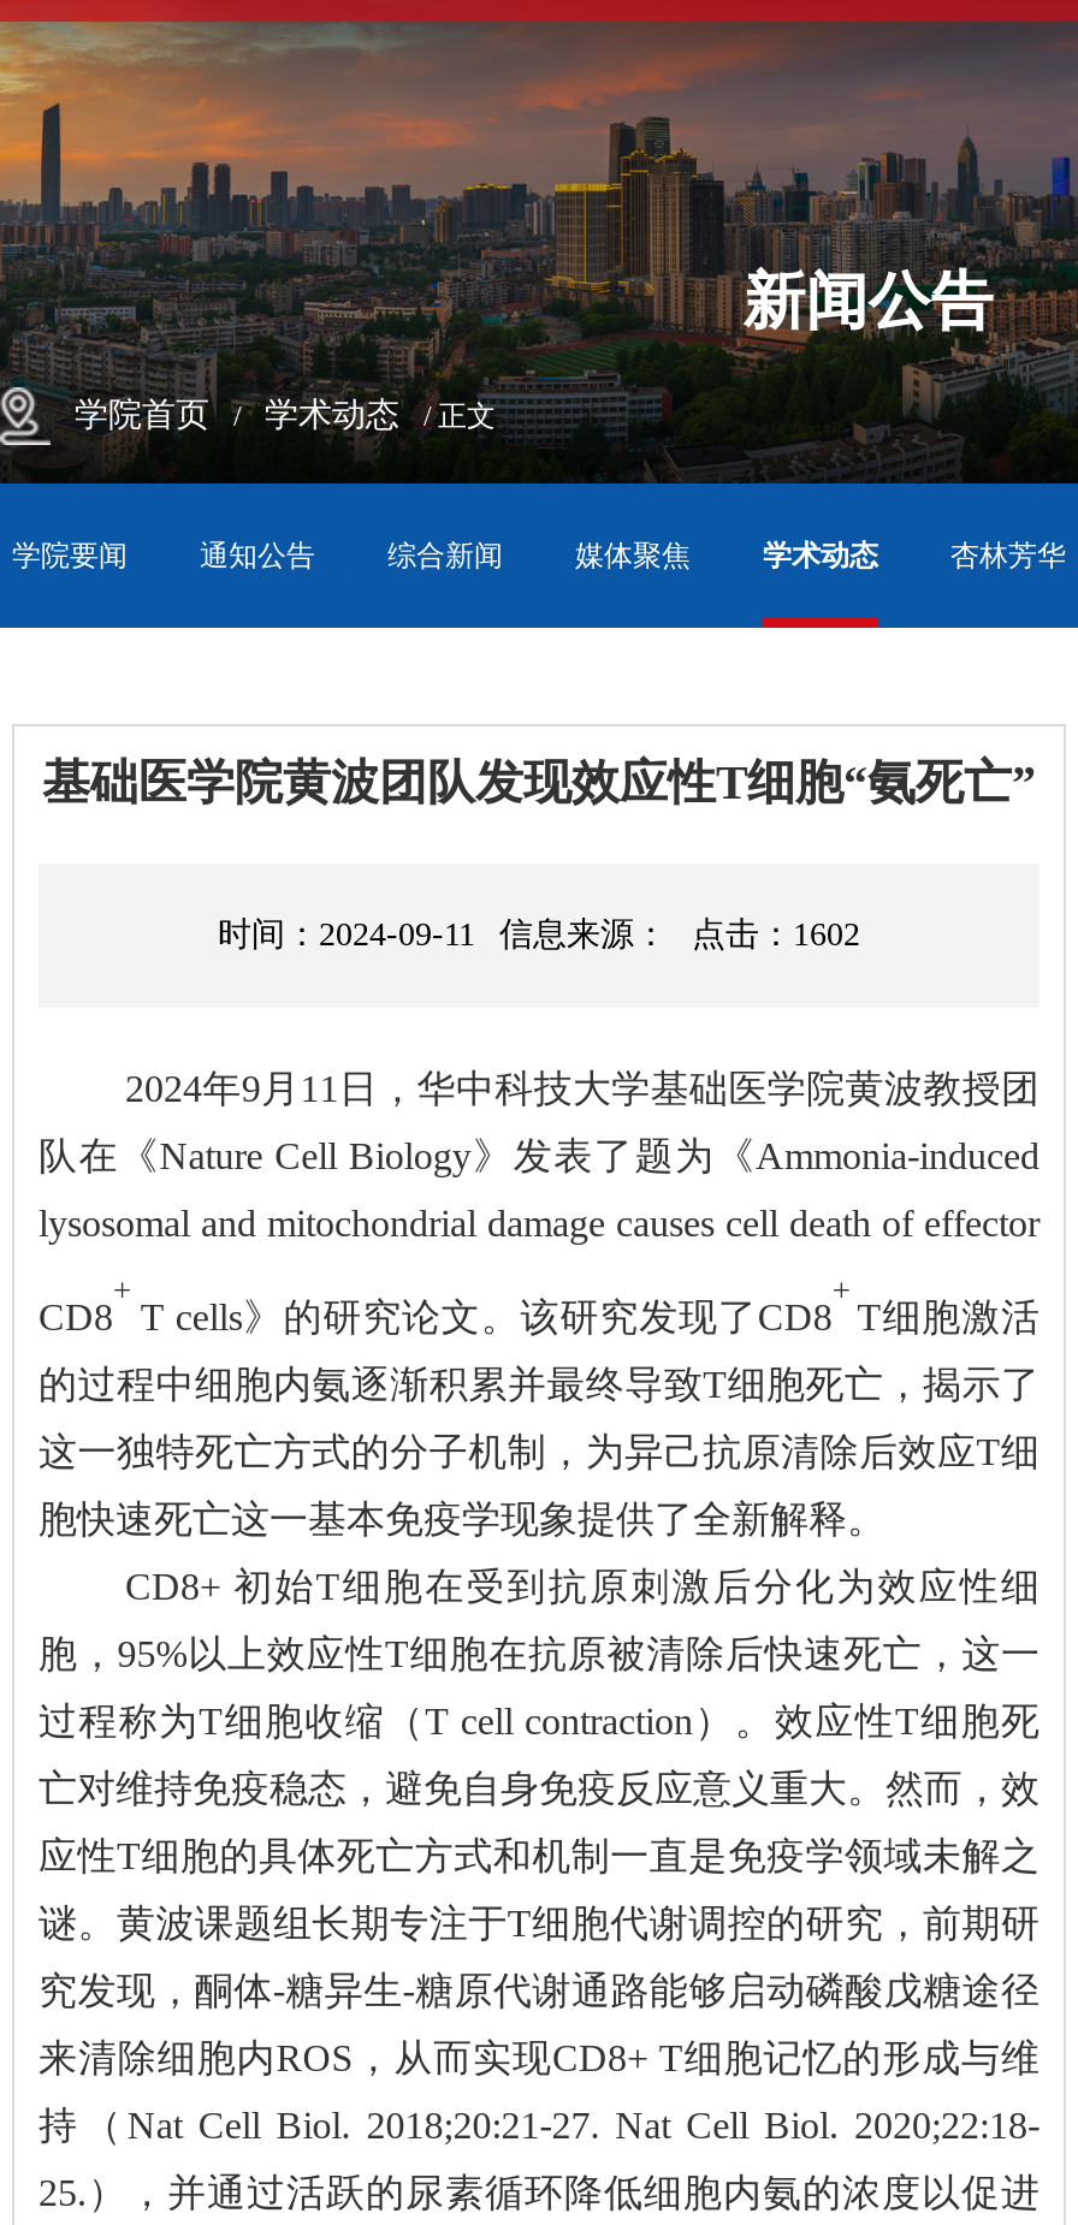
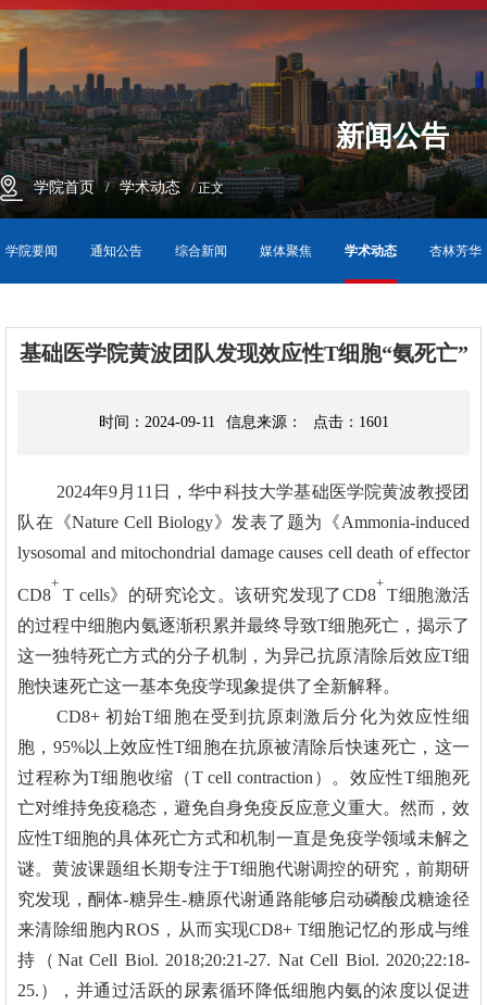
- 时间：2024-09-11 信息来源： 点击：1602
+ 时间：2024-09-11 信息来源： 点击：1601
